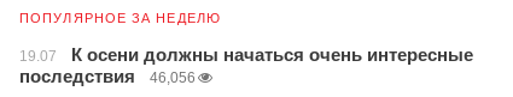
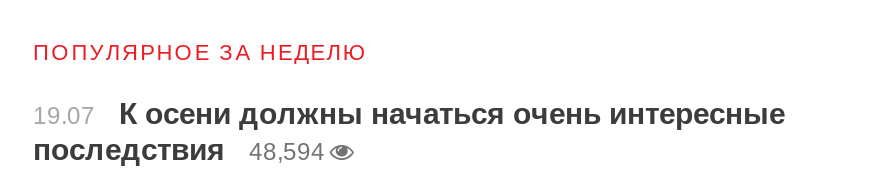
- последствия 46,056
+ последствия 48,594
